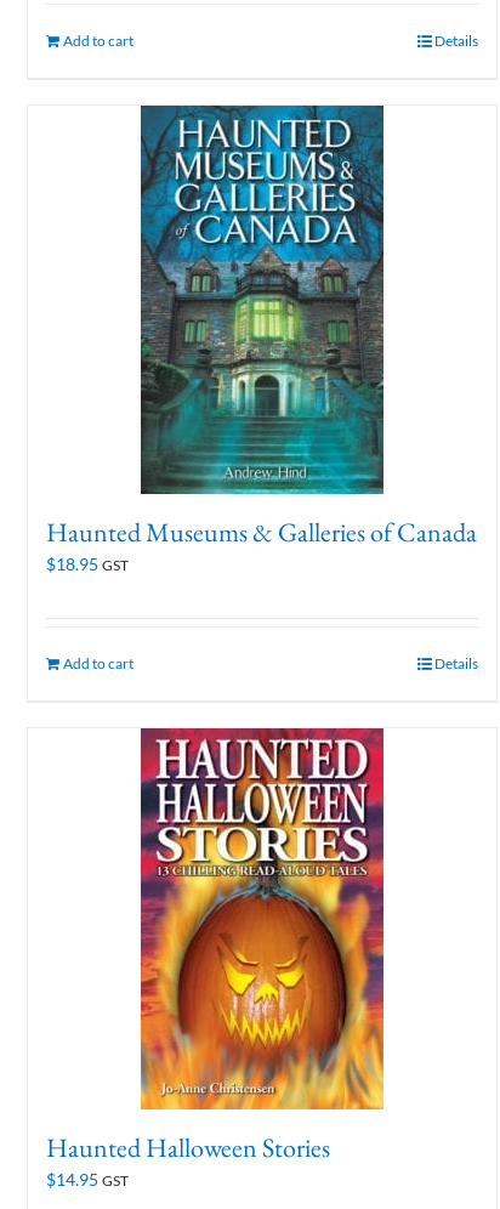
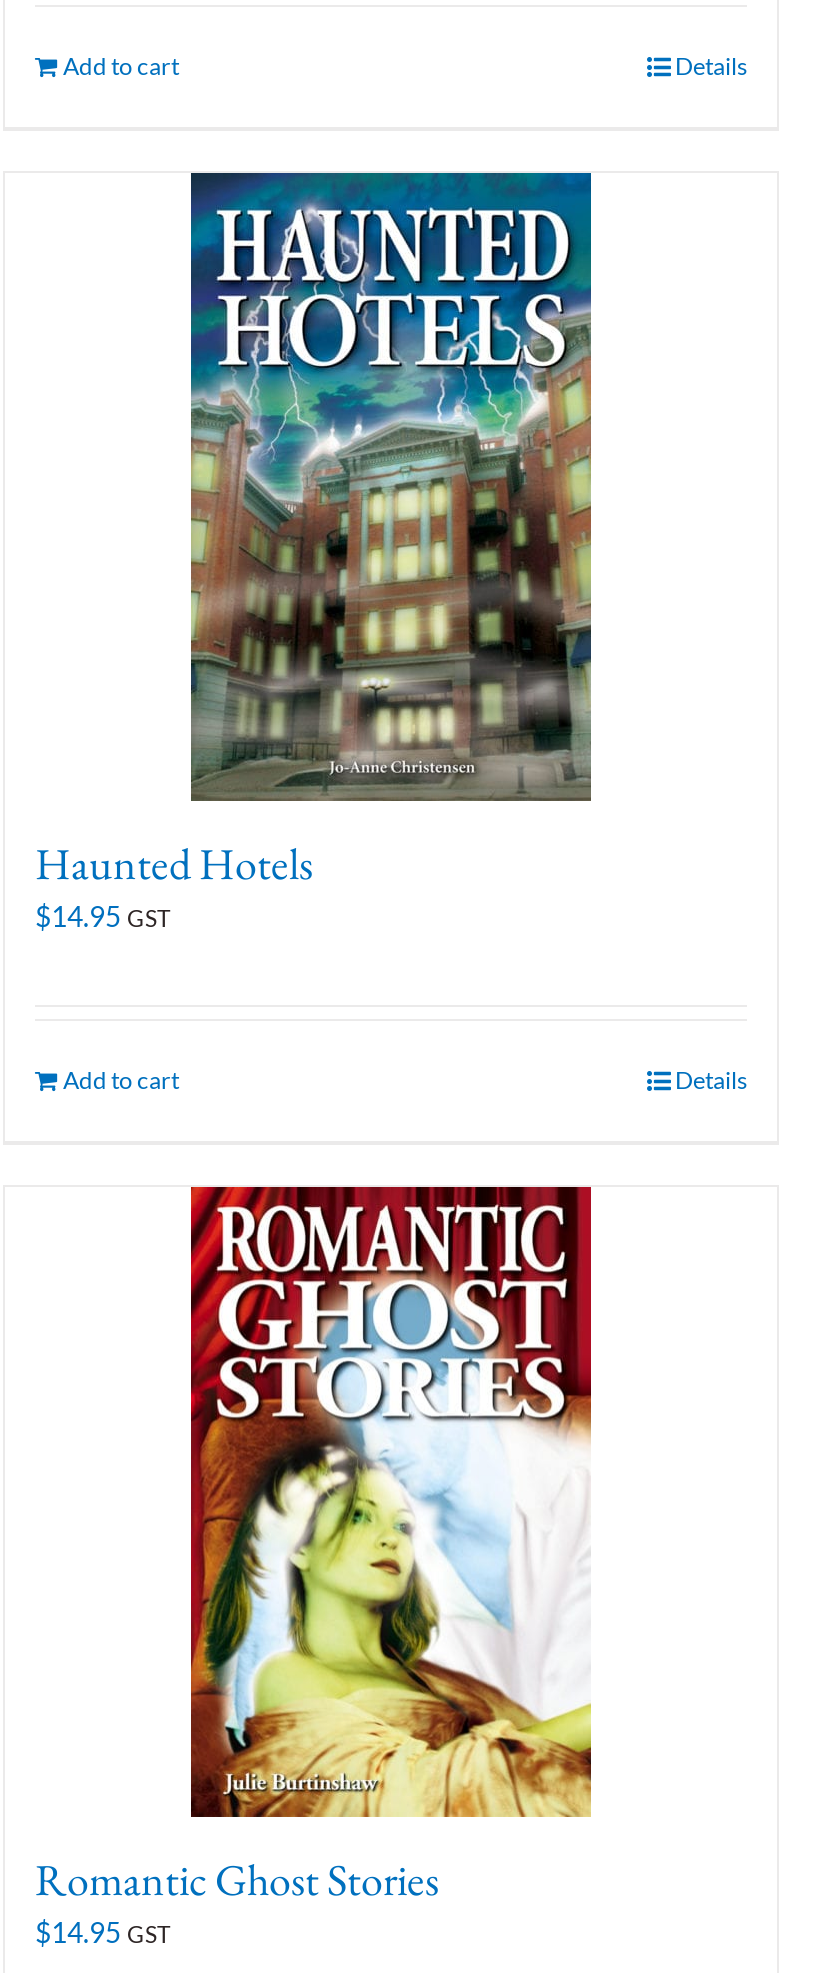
- [image]
- Haunted Museums & Galleries of Canada
- $18.95 GST
+ [image]
+ Haunted Hotels
+ $14.95 GST

- [image]
- Haunted Halloween Stories
+ [image]
+ Romantic Ghost Stories
